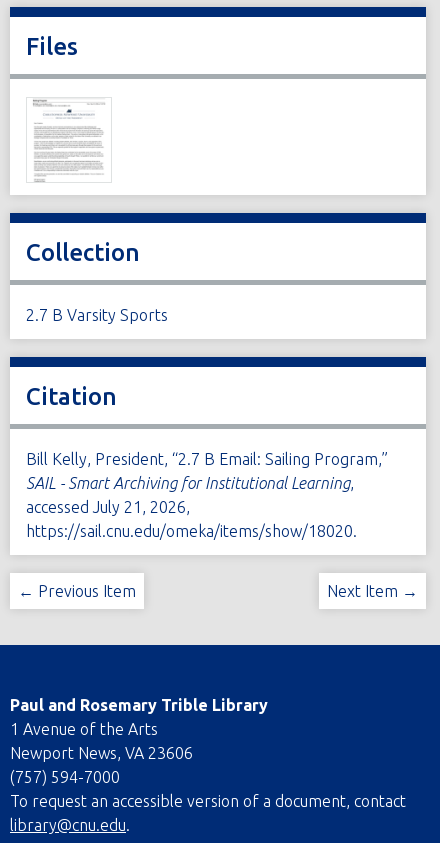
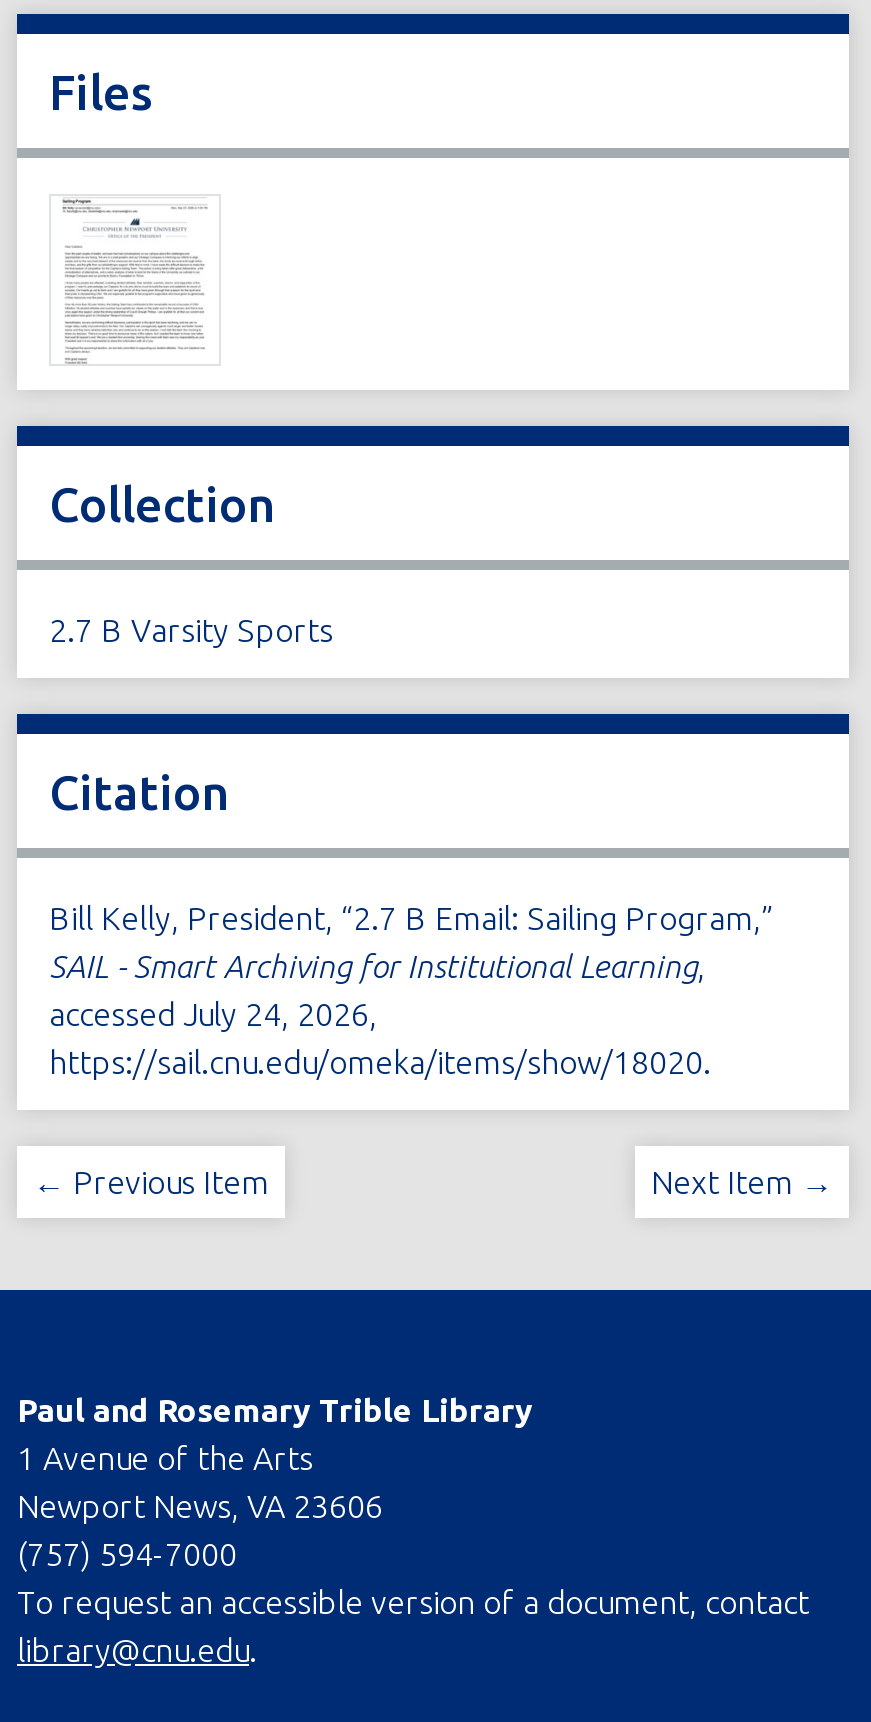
- accessed July 21, 2026,
+ accessed July 24, 2026,
